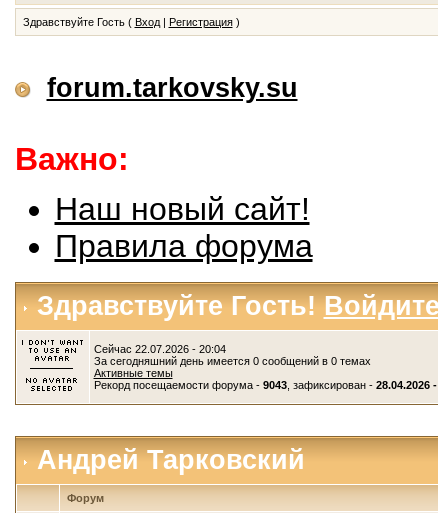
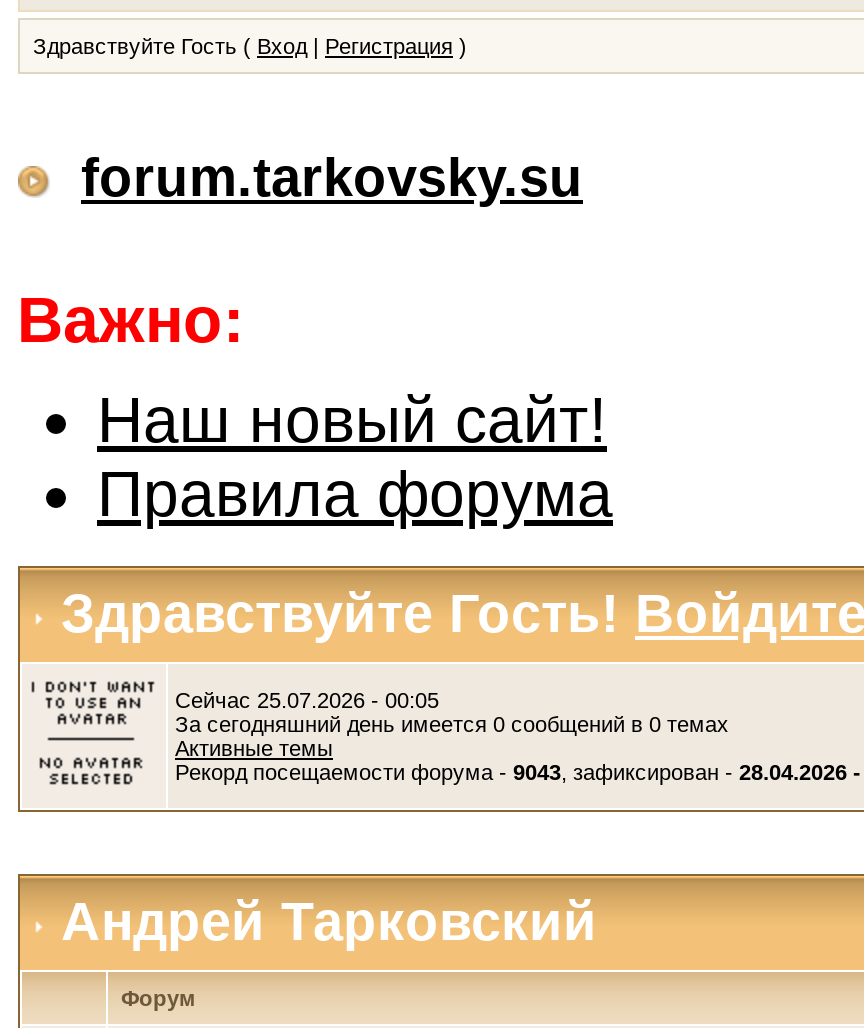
- Сейчас 22.07.2026 - 20:04
+ Сейчас 25.07.2026 - 00:05
